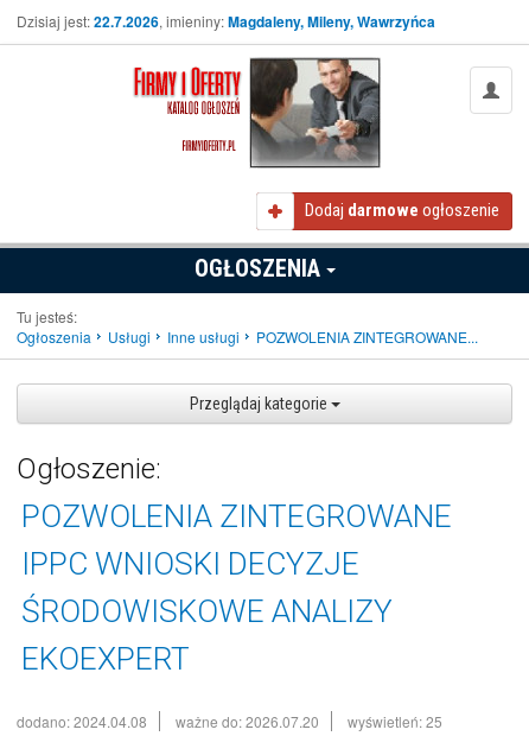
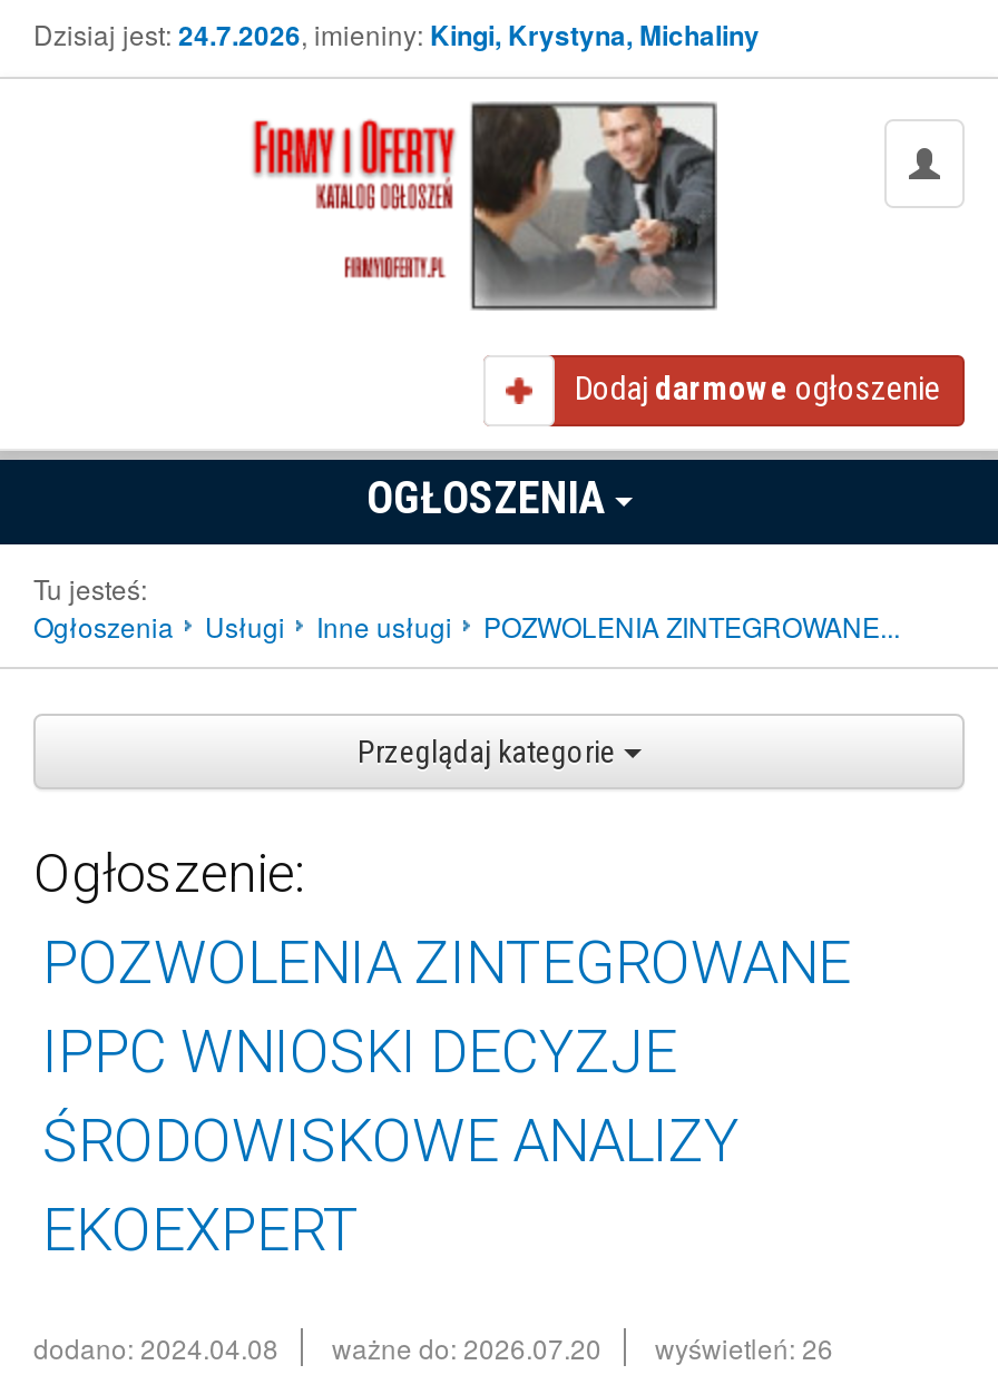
- Dzisiaj jest: 22.7.2026, imieniny: Magdaleny, Mileny, Wawrzyńca
+ Dzisiaj jest: 24.7.2026, imieniny: Kingi, Krystyna, Michaliny

- dodano: 2024.04.08 ważne do: 2026.07.20 wyświetleń: 25
+ dodano: 2024.04.08 ważne do: 2026.07.20 wyświetleń: 26
